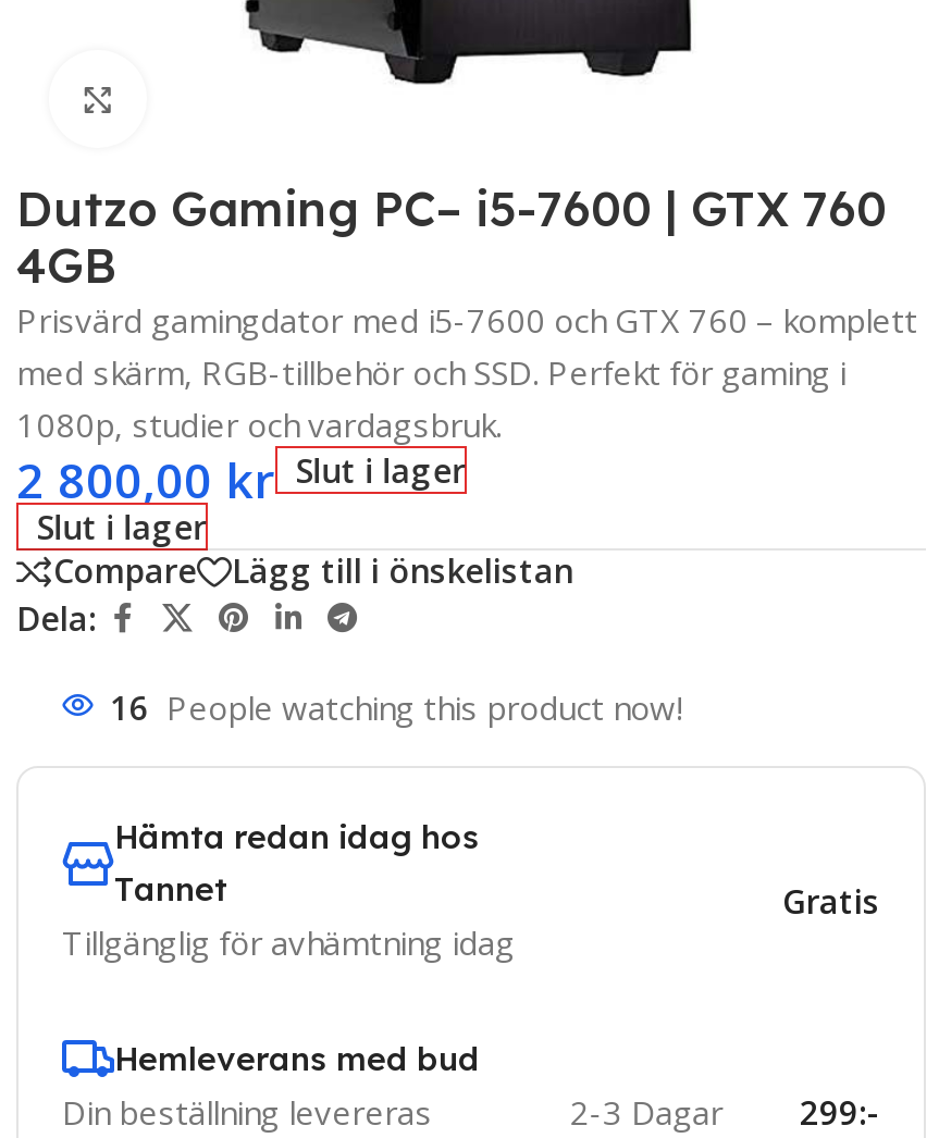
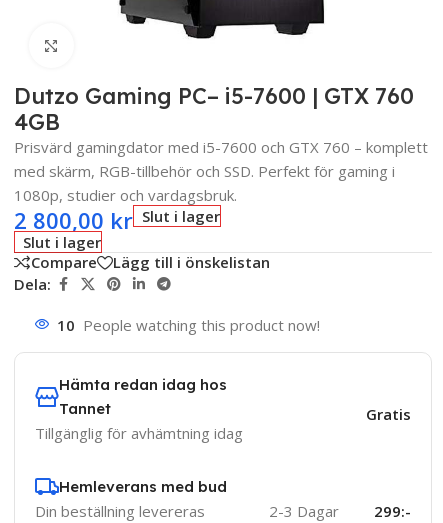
- 16 People watching this product now!
+ 10 People watching this product now!
